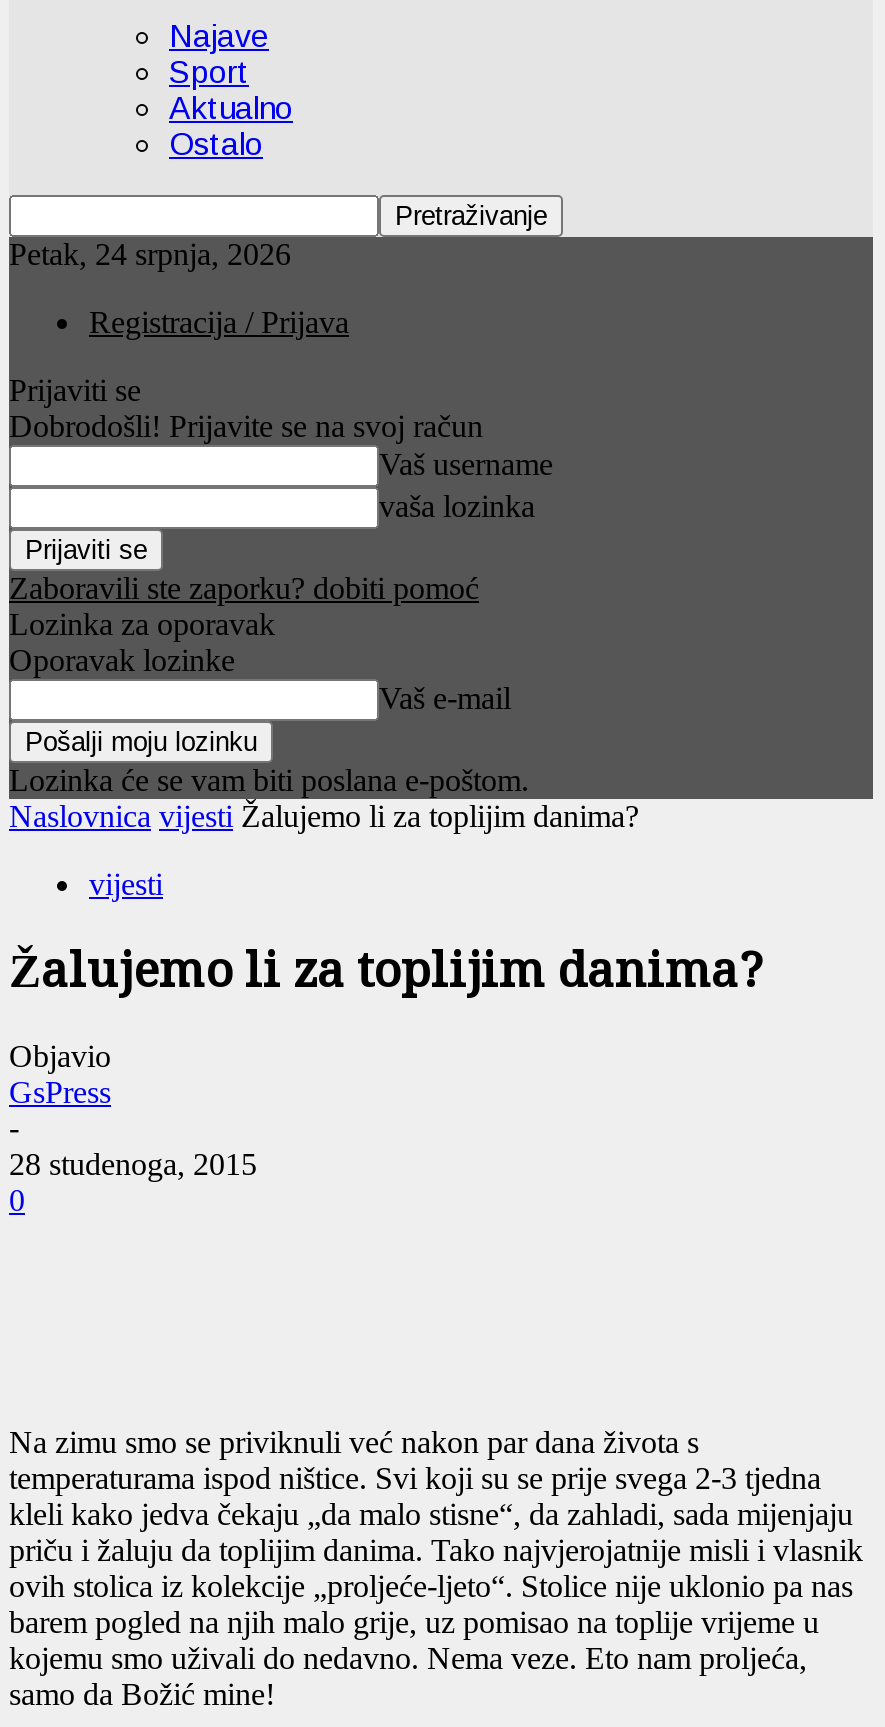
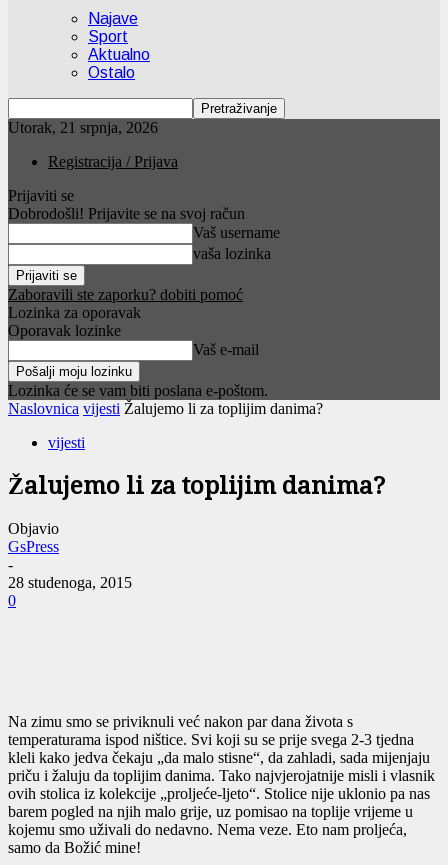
- Petak, 24 srpnja, 2026
+ Utorak, 21 srpnja, 2026
